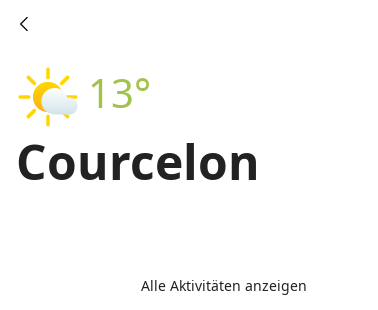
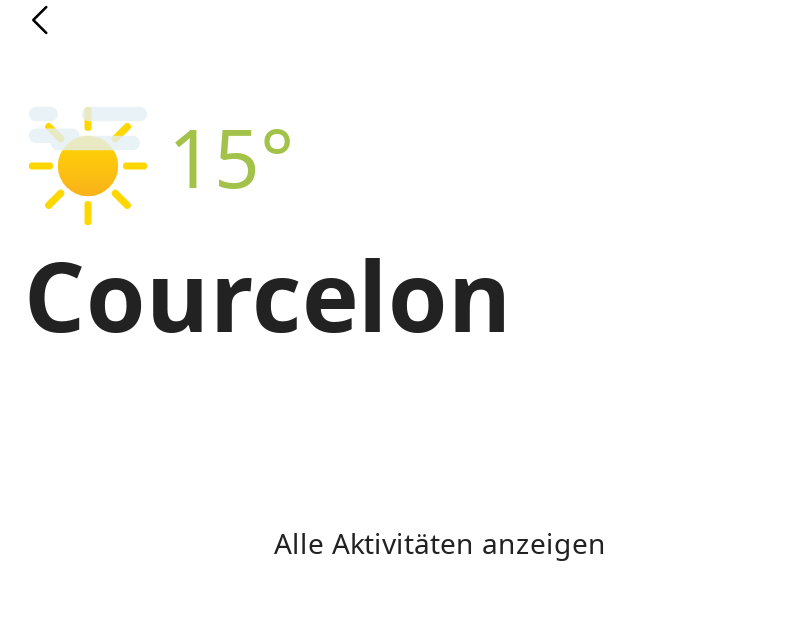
- [image]
- 13°
+ [image]
+ 15°
